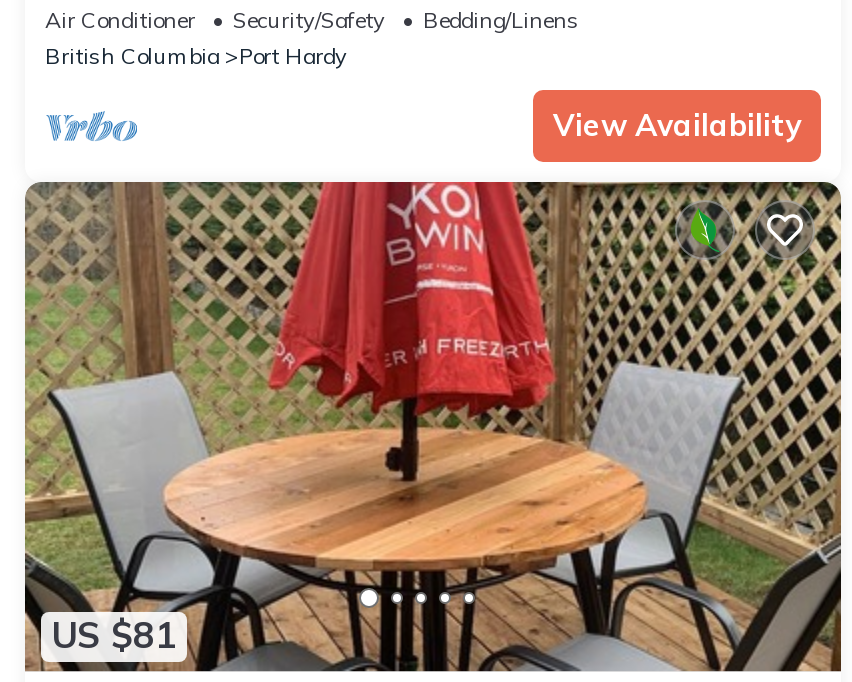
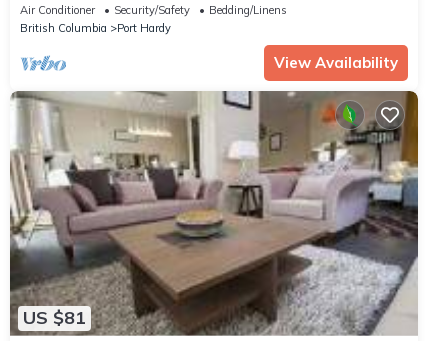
- [image]
+ [image]
